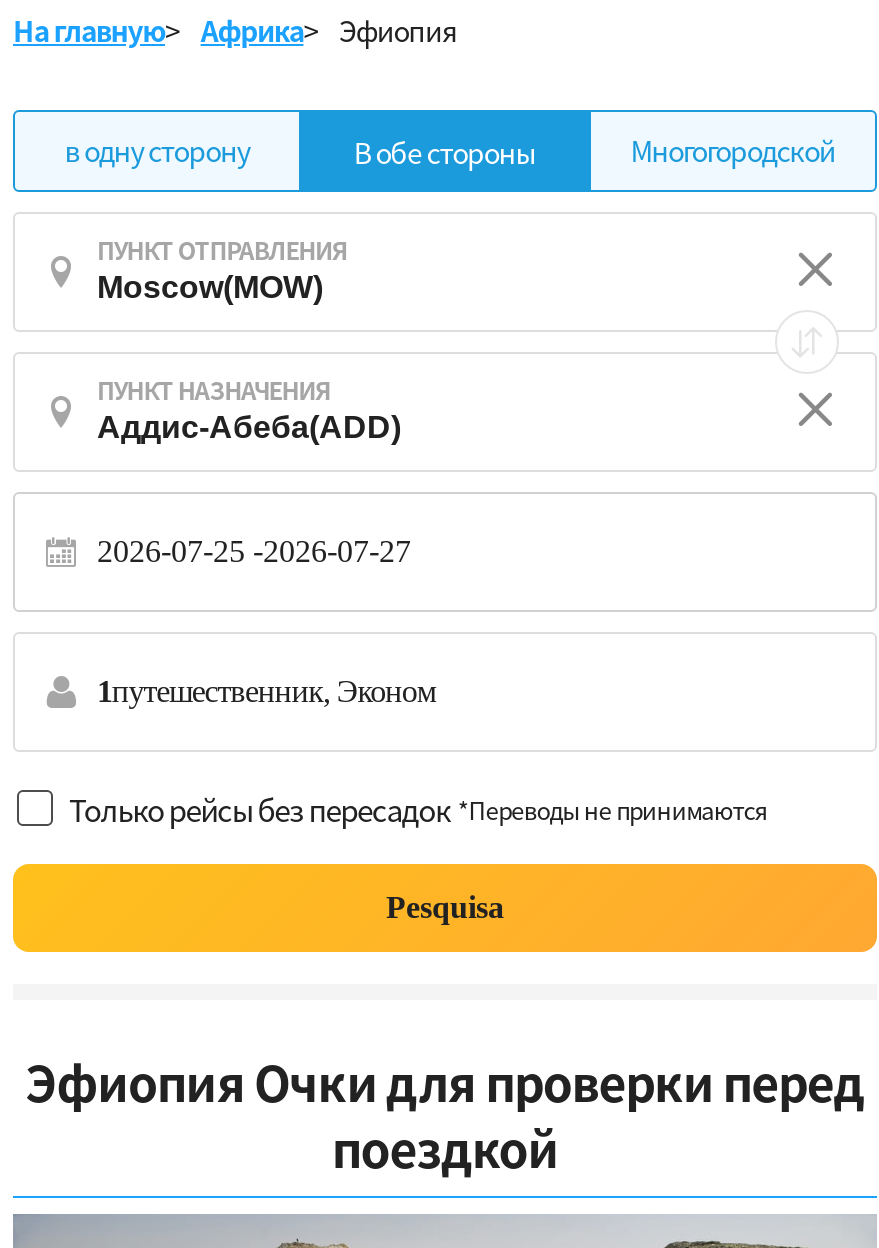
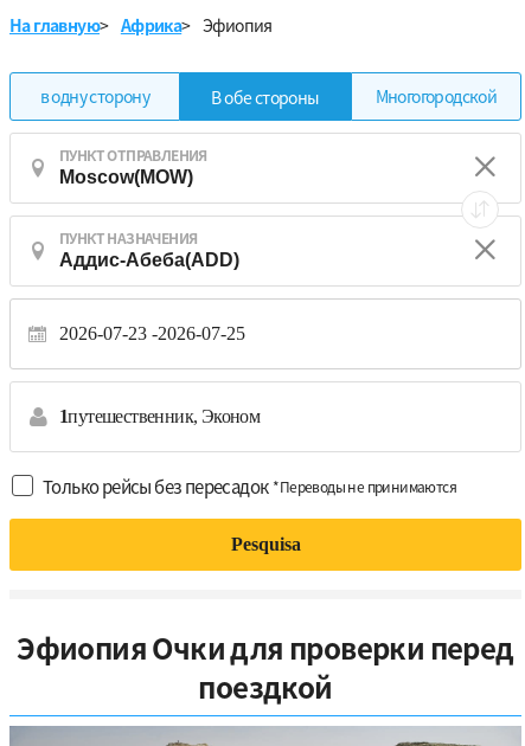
- 2026-07-25 -2026-07-27
+ 2026-07-23 -2026-07-25
